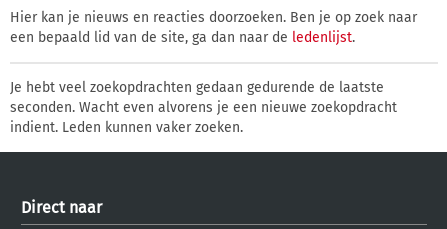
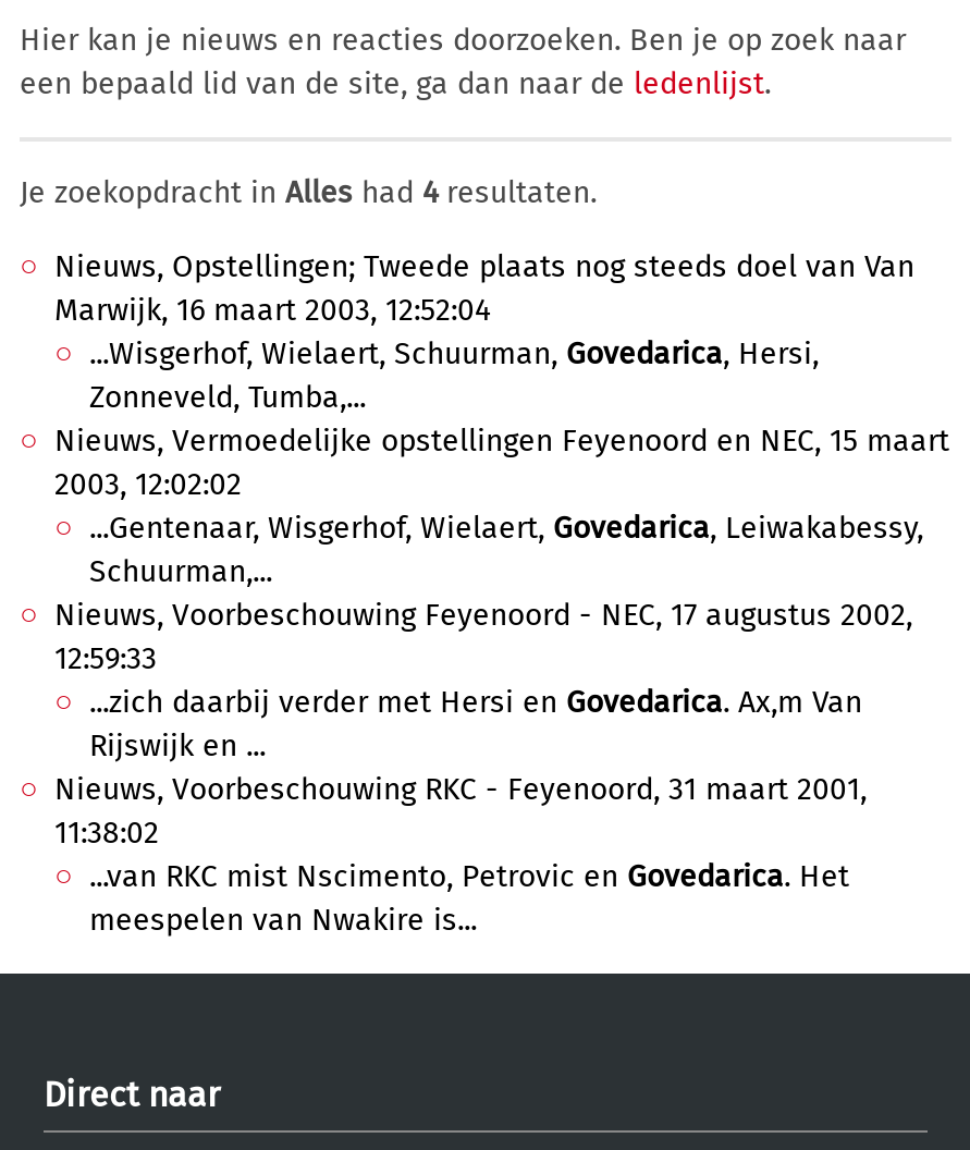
- Je hebt veel zoekopdrachten gedaan gedurende de laatste
- seconden. Wacht even alvorens je een nieuwe zoekopdracht
- indient. Leden kunnen vaker zoeken.
+ Je zoekopdracht in Alles had 4 resultaten.
+ Nieuws, Opstellingen; Tweede plaats nog steeds doel van Van
+ Marwijk, 16 maart 2003, 12:52:04
+ ...Wisgerhof, Wielaert, Schuurman, Govedarica, Hersi,
+ Zonneveld, Tumba,...
+ Nieuws, Vermoedelijke opstellingen Feyenoord en NEC, 15 maart
+ 2003, 12:02:02
+ ...Gentenaar, Wisgerhof, Wielaert, Govedarica, Leiwakabessy,
+ Schuurman,...
+ Nieuws, Voorbeschouwing Feyenoord - NEC, 17 augustus 2002,
+ 12:59:33
+ ...zich daarbij verder met Hersi en Govedarica. Ax,m Van
+ Rijswijk en ...
+ Nieuws, Voorbeschouwing RKC - Feyenoord, 31 maart 2001,
+ 11:38:02
+ ...van RKC mist Nscimento, Petrovic en Govedarica. Het
+ meespelen van Nwakire is...
